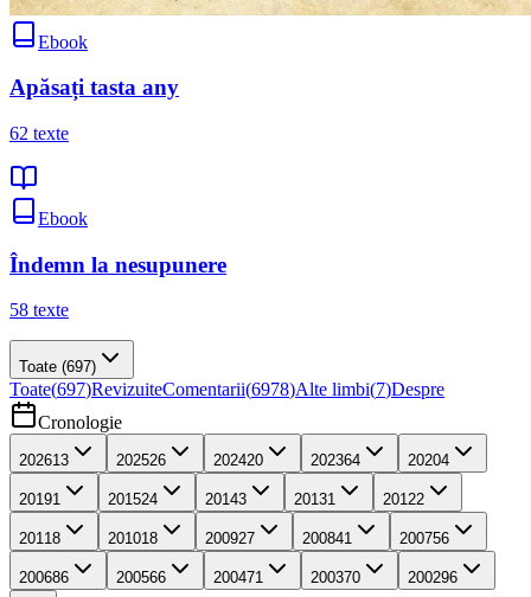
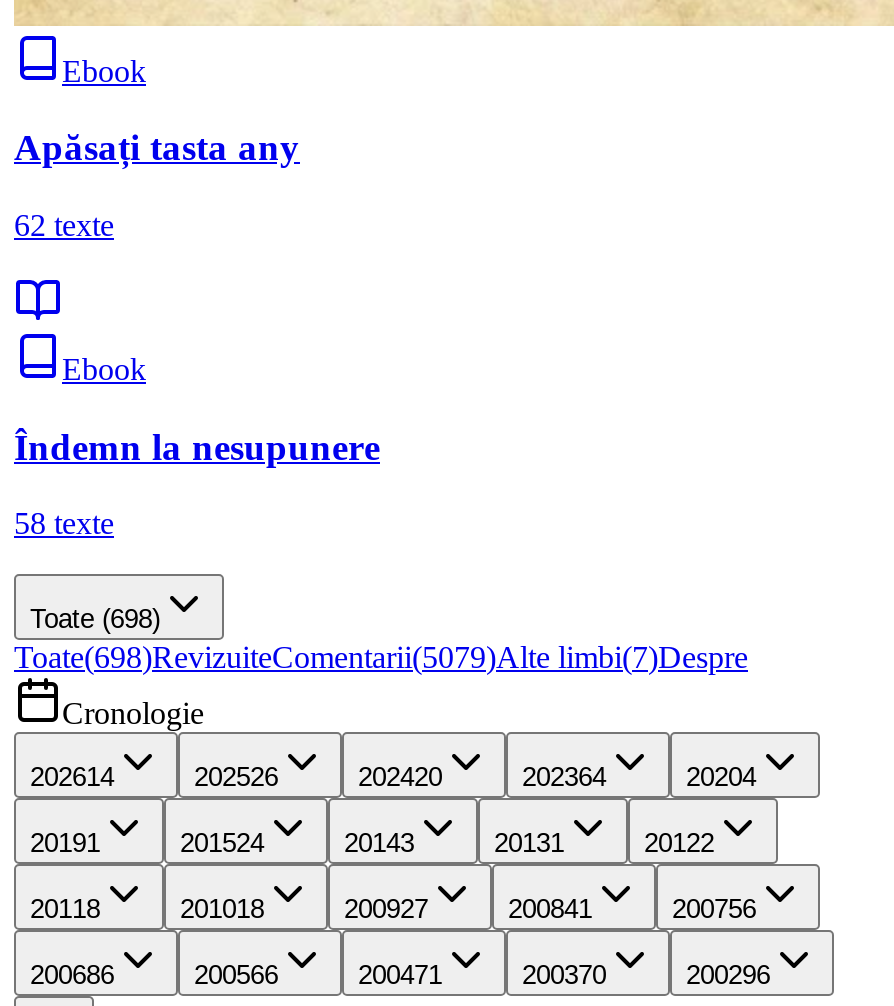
- Toate (697)
+ Toate (698)

- Toate(697)RevizuiteComentarii(6978)Alte limbi(7)Despre
+ Toate(698)RevizuiteComentarii(5079)Alte limbi(7)Despre

- 202613
+ 202614
